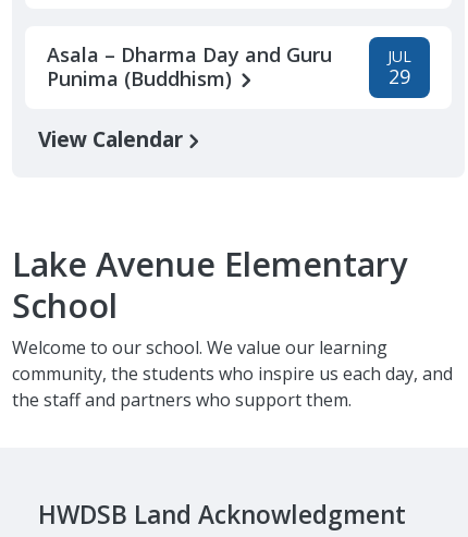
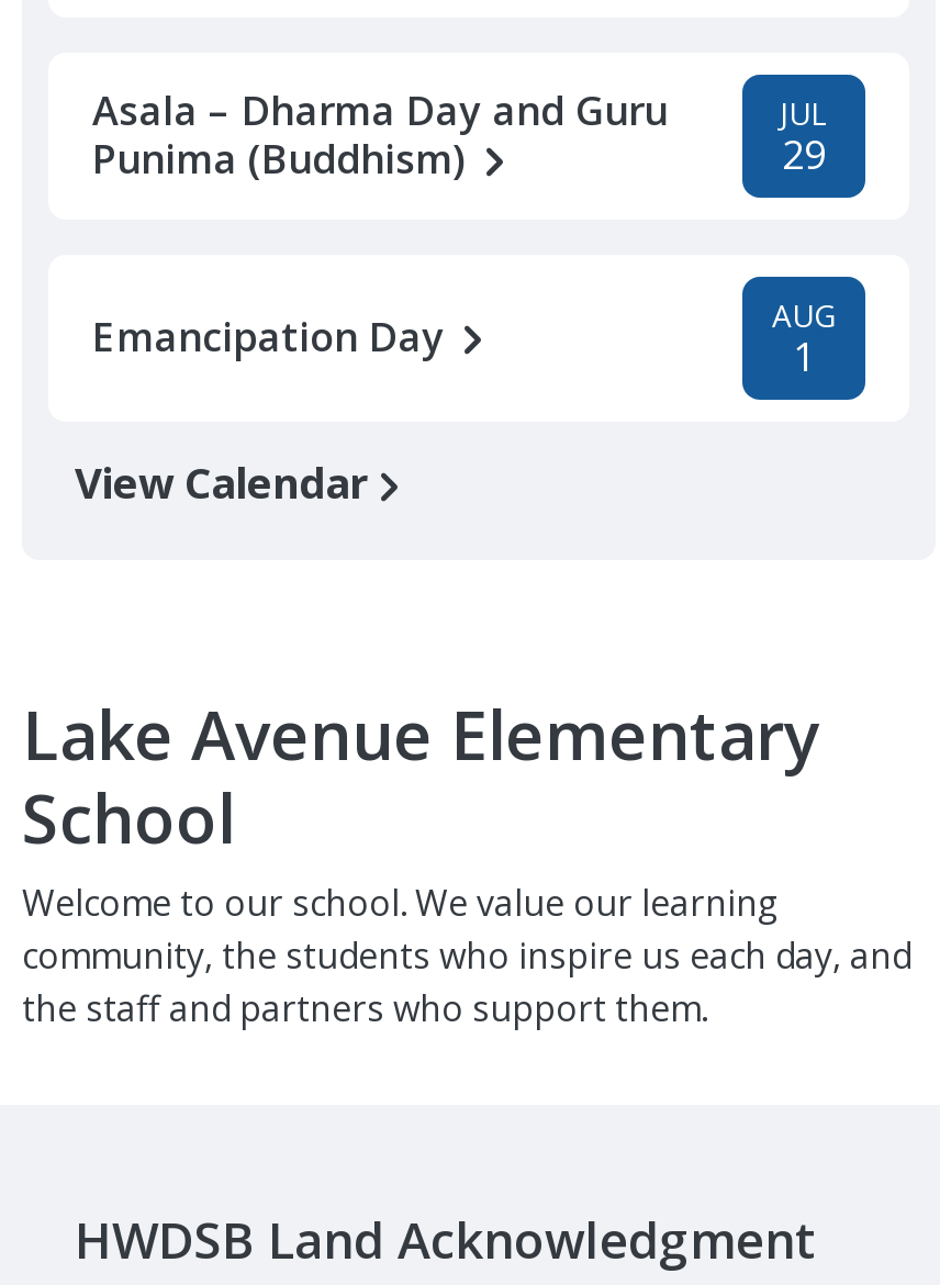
+ Emancipation Day
+ AUG
+ 1
